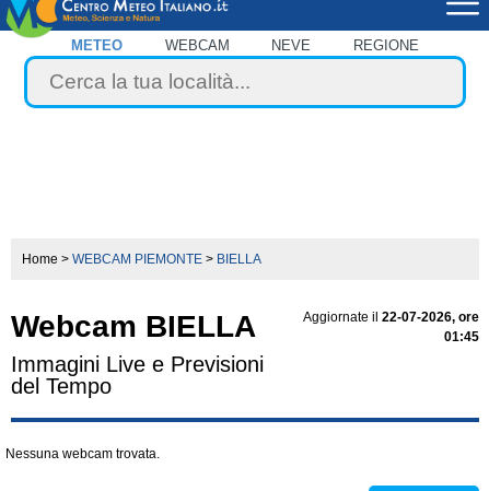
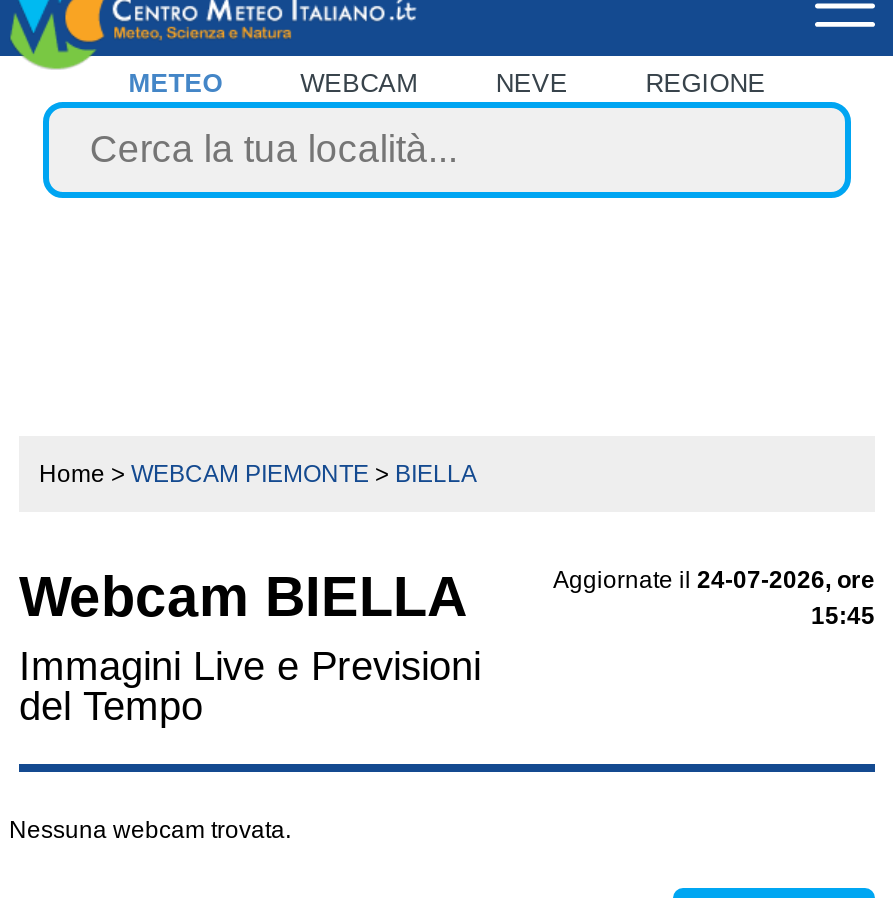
- Aggiornate il 22-07-2026, ore
+ Aggiornate il 24-07-2026, ore

- 01:45
+ 15:45
